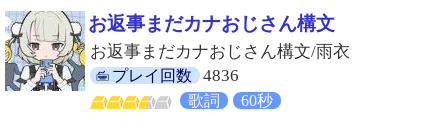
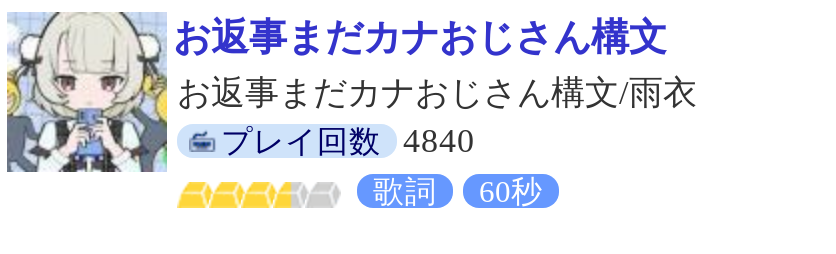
- プレイ回数 4836
+ プレイ回数 4840
